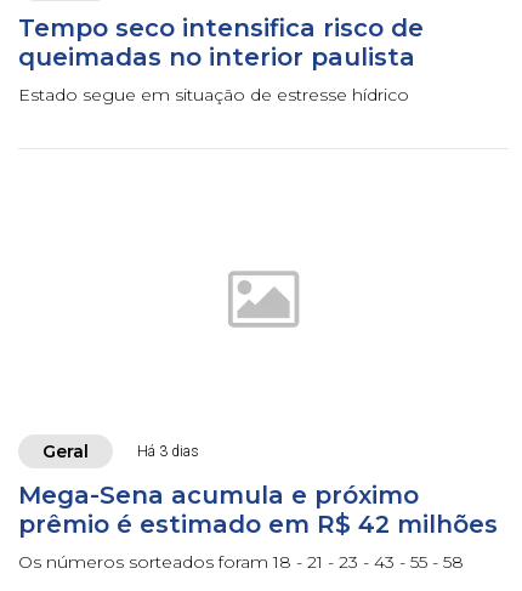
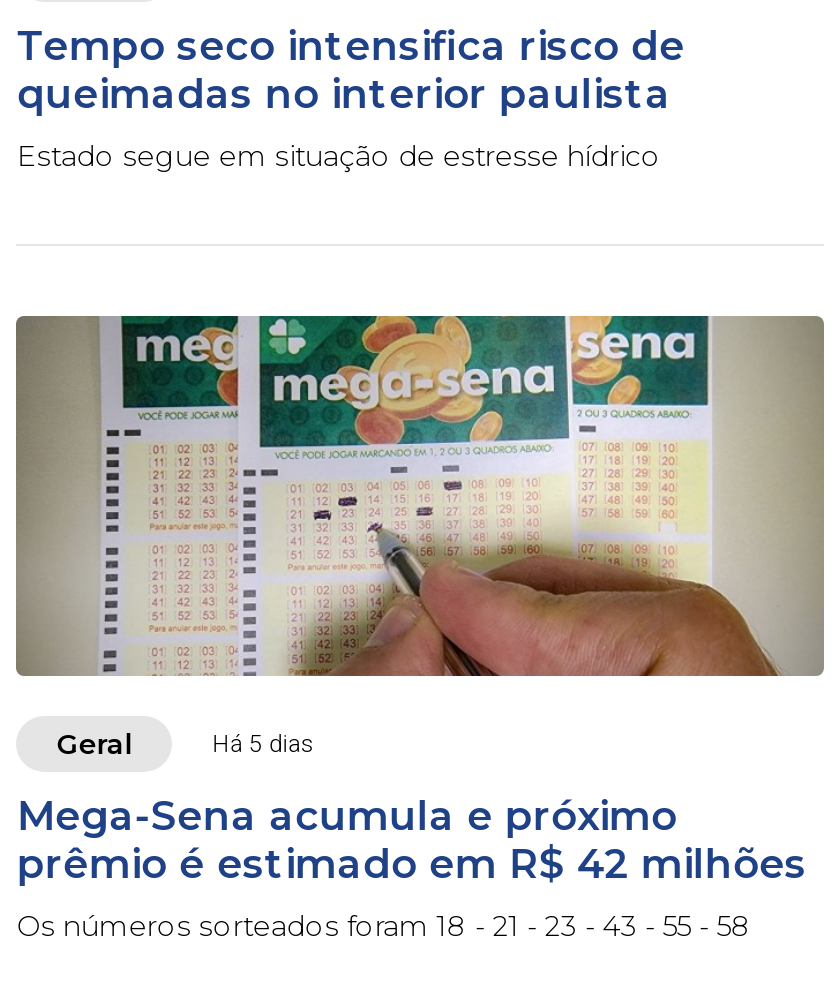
+ [image]

- Há 3 dias
+ Há 5 dias
